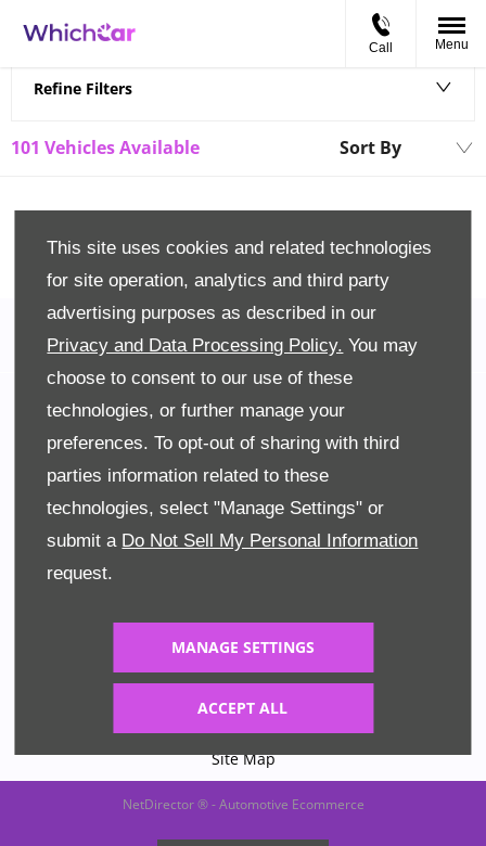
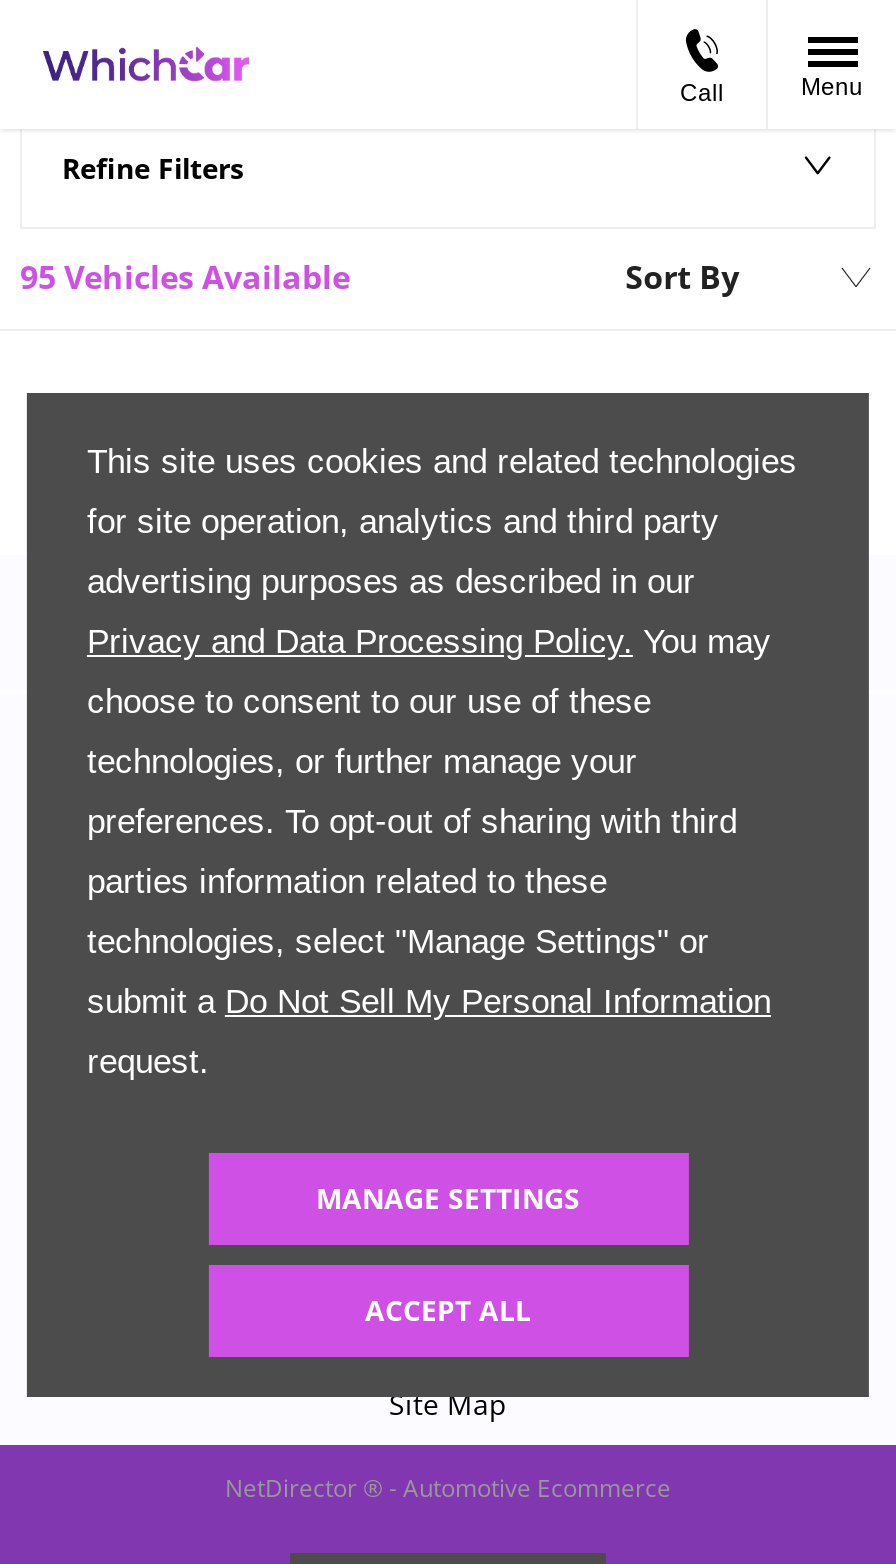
- 101 Vehicles Available
+ 95 Vehicles Available
